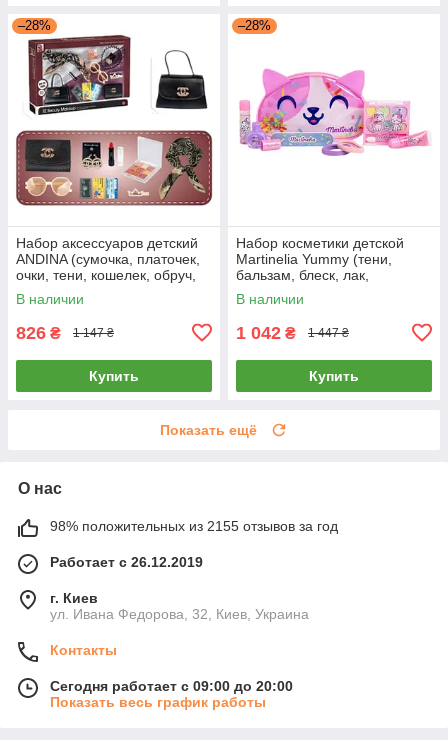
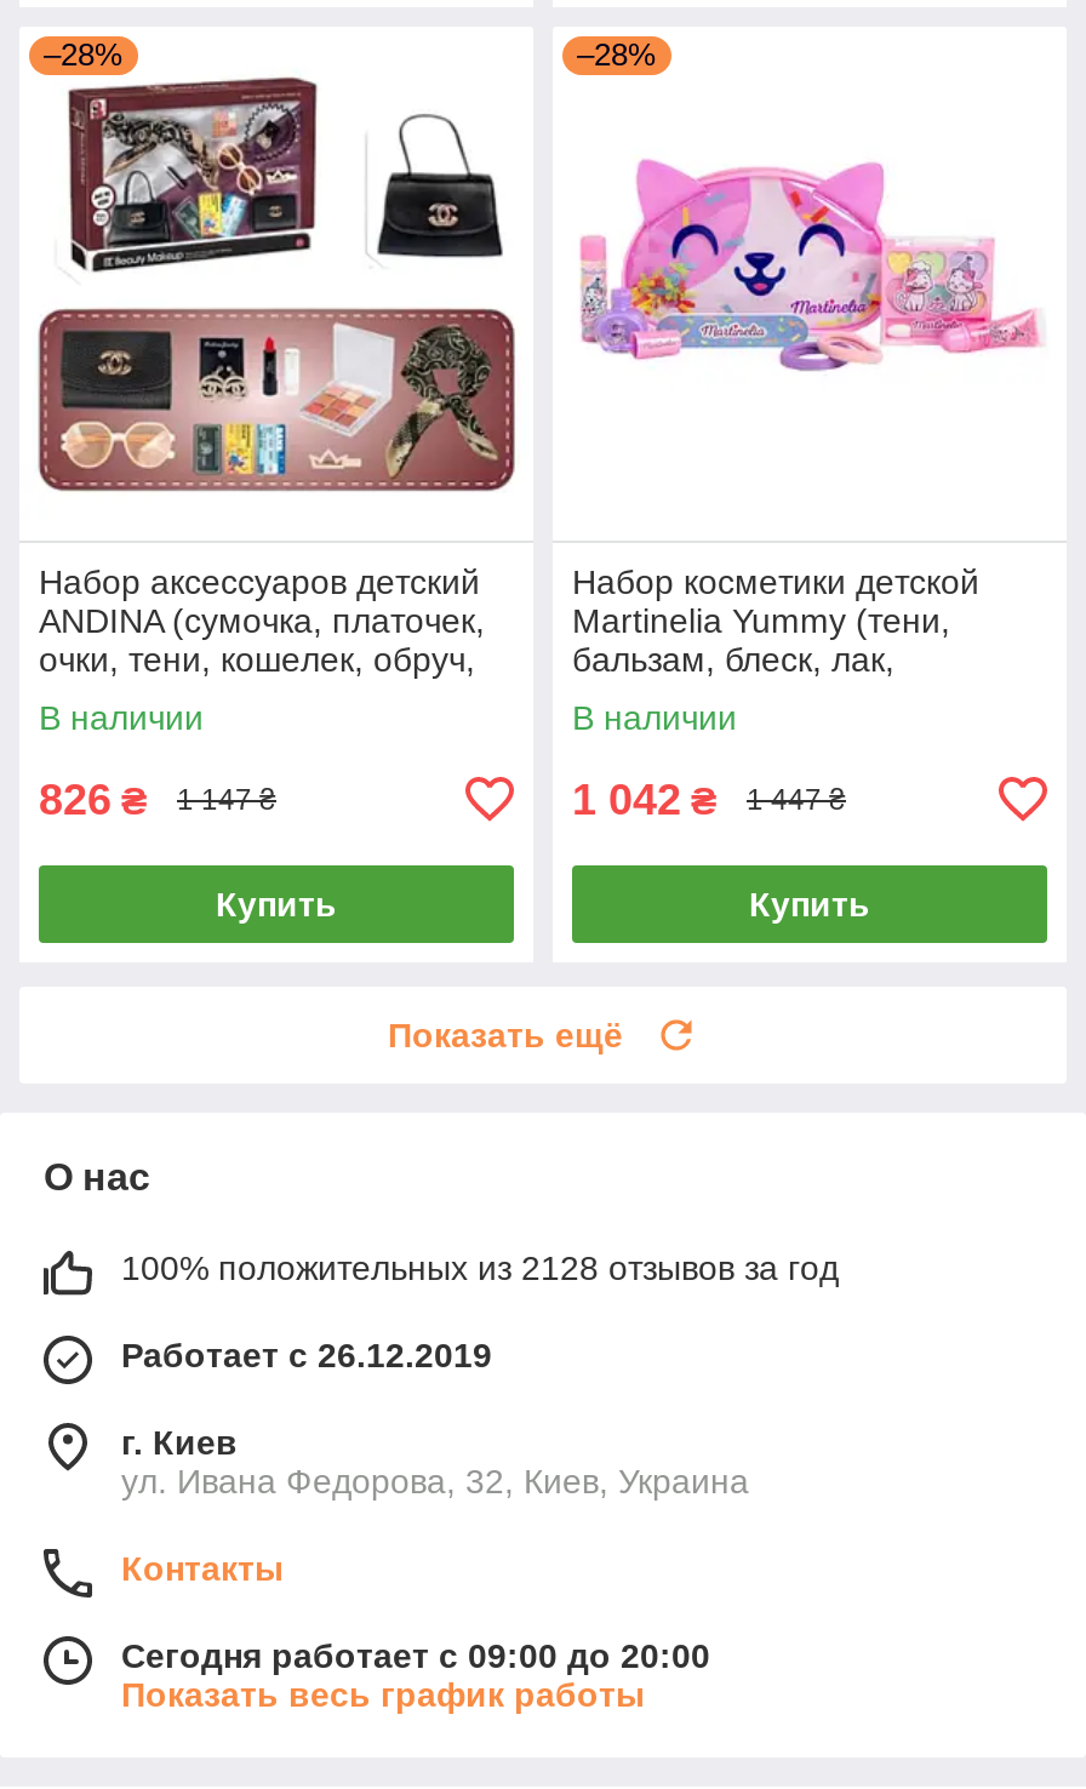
- 98% положительных из 2155 отзывов за год
+ 100% положительных из 2128 отзывов за год
